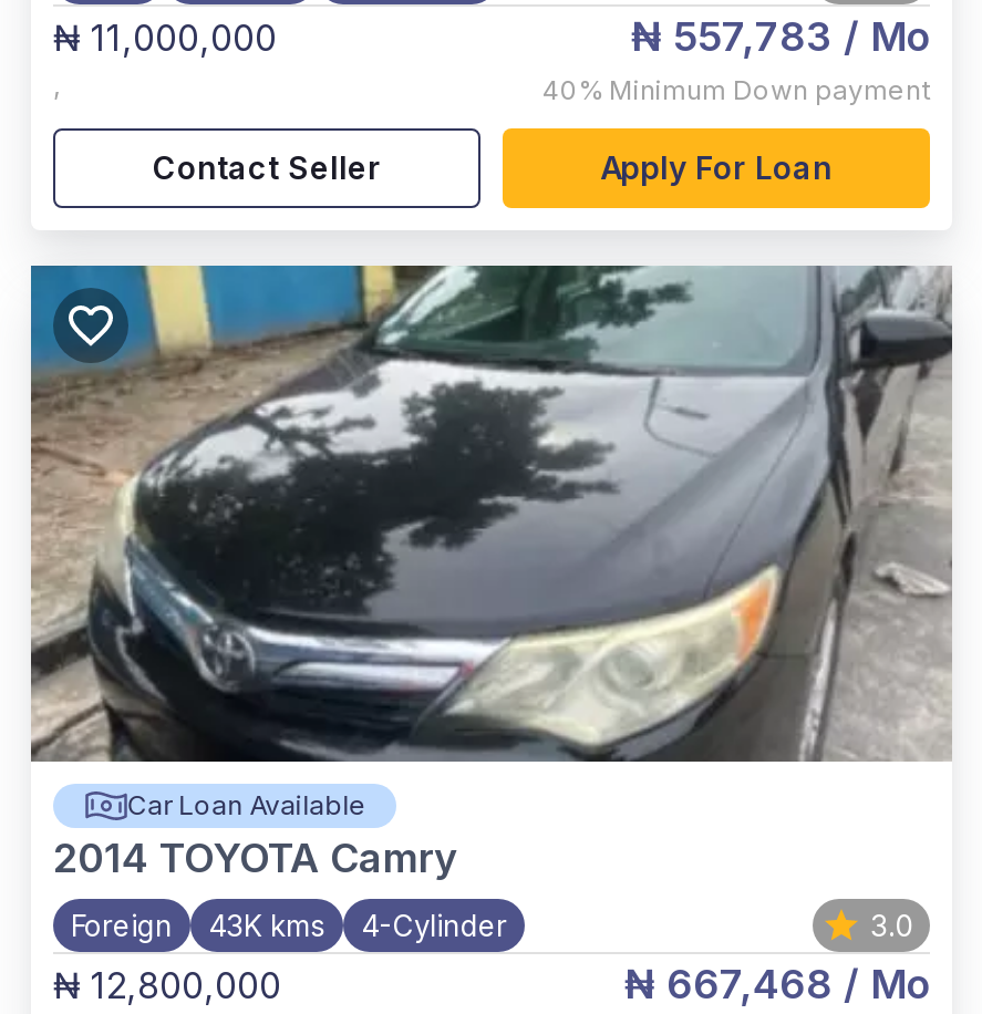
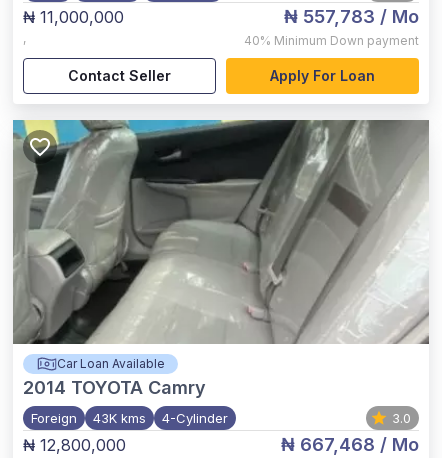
- [image]
+ [image]
